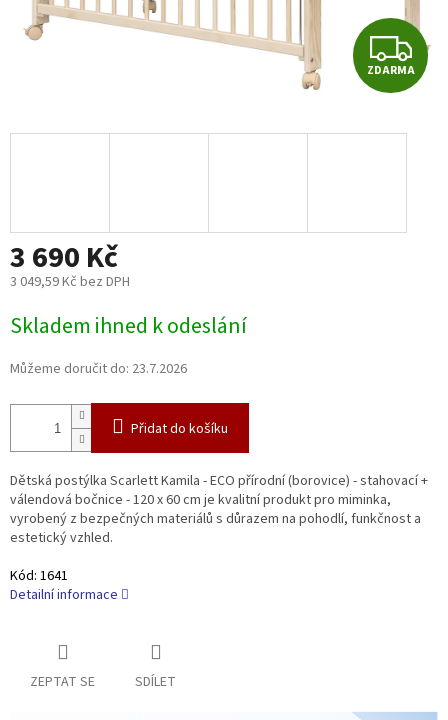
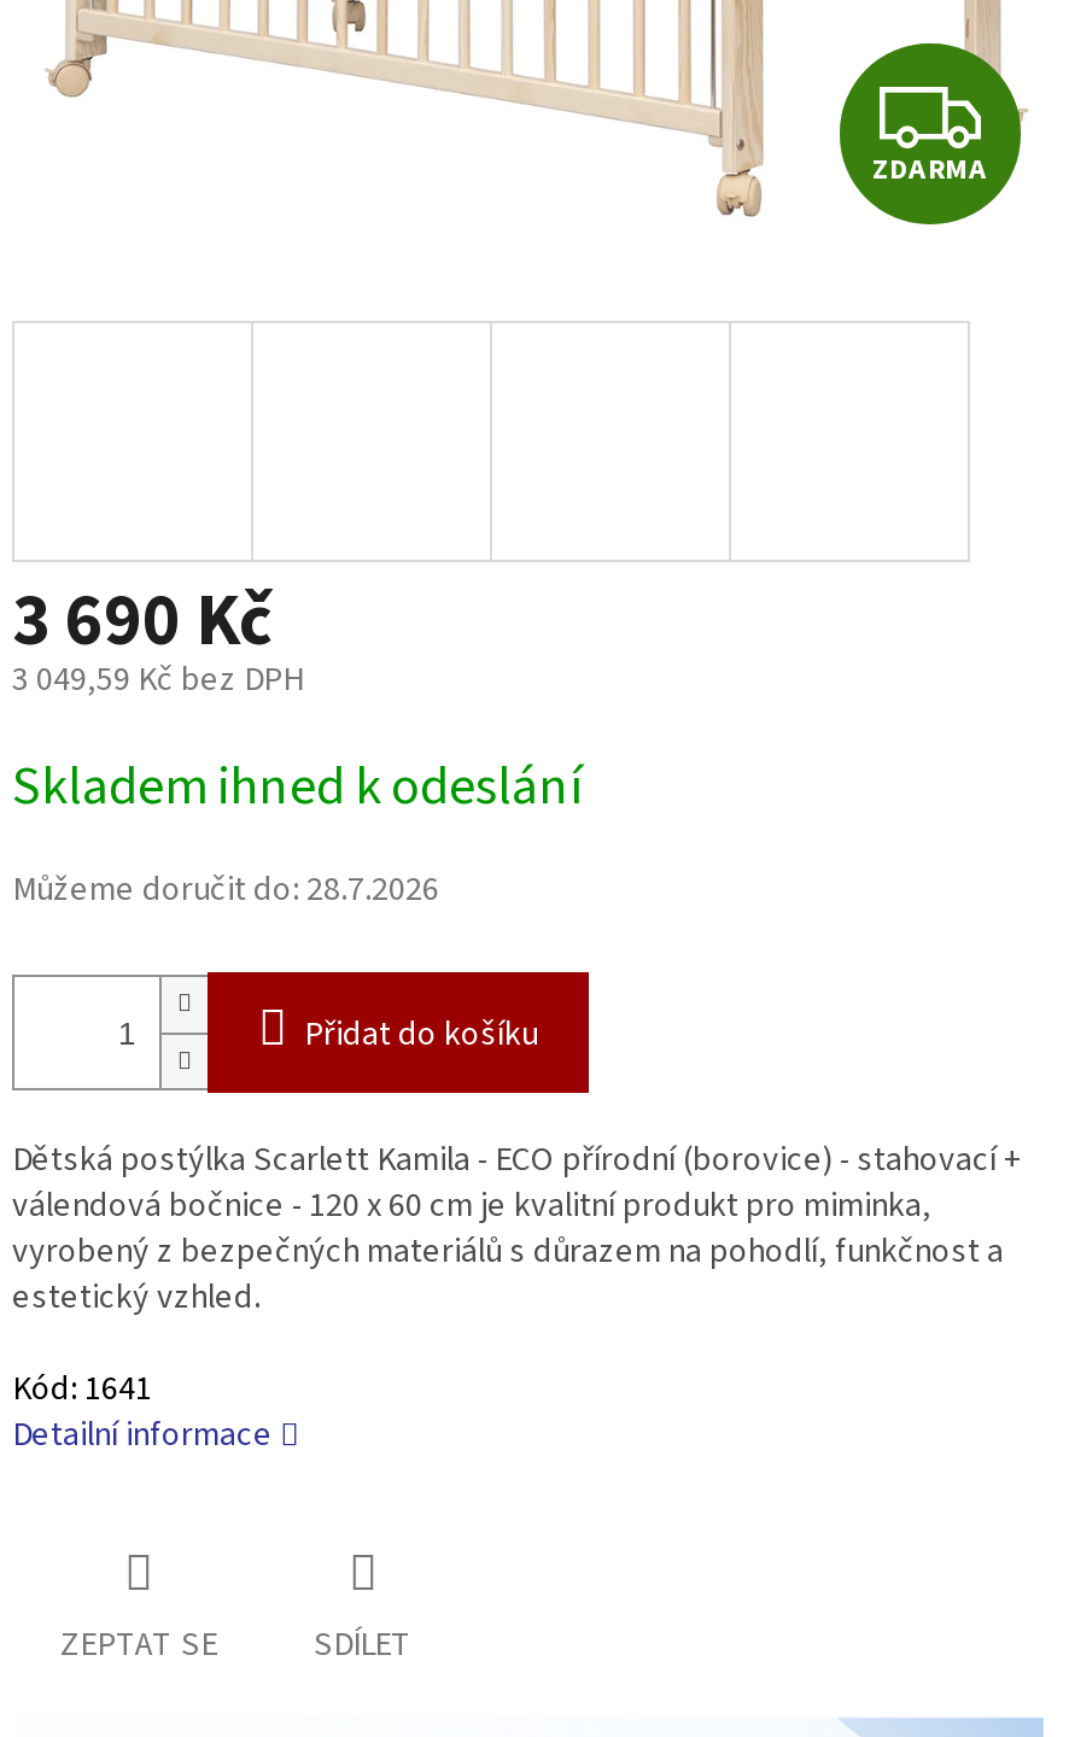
- Můžeme doručit do: 23.7.2026
+ Můžeme doručit do: 28.7.2026
